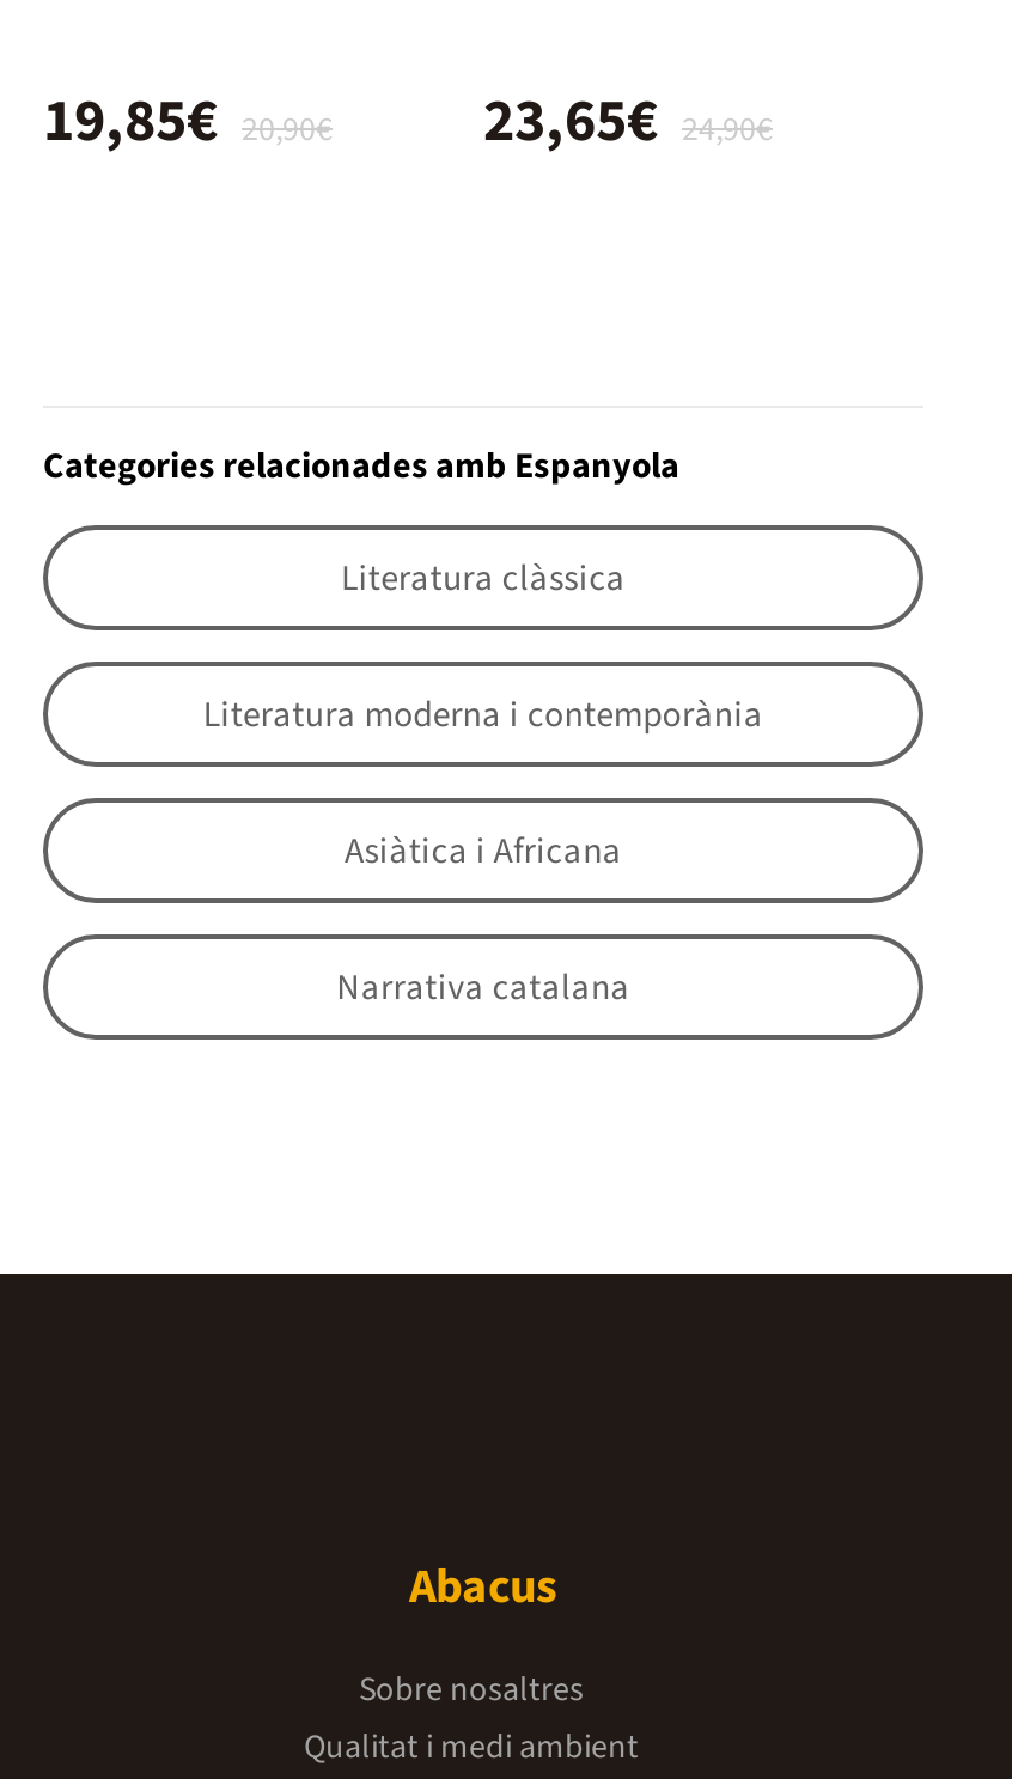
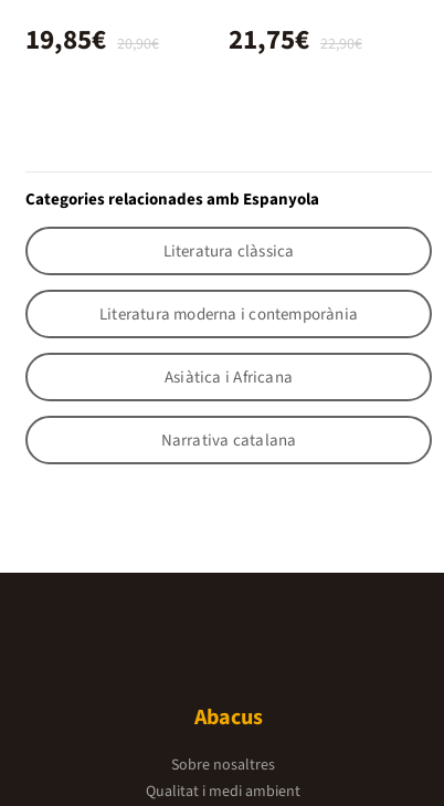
- 23,65€
+ 21,75€

- 24,90€
+ 22,90€
